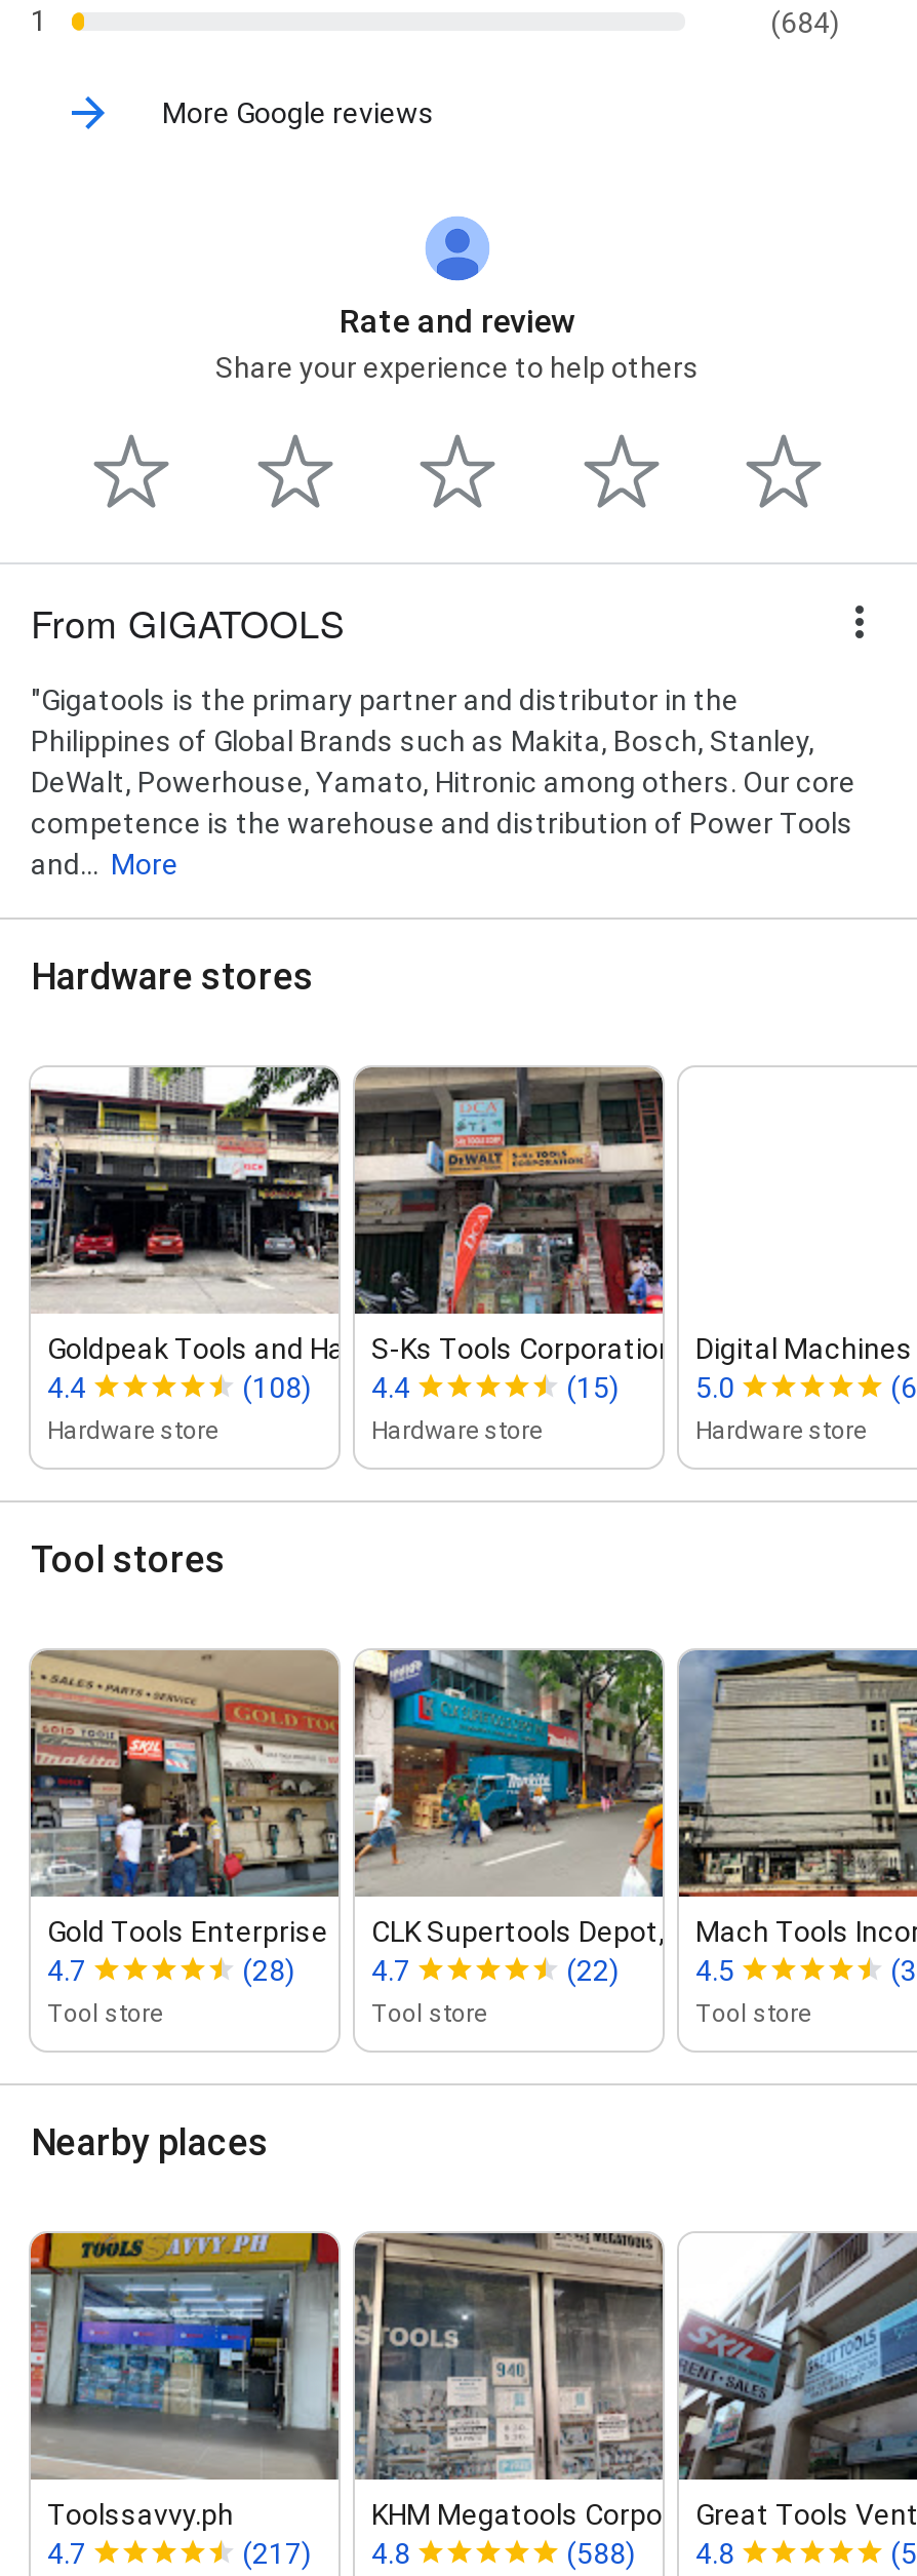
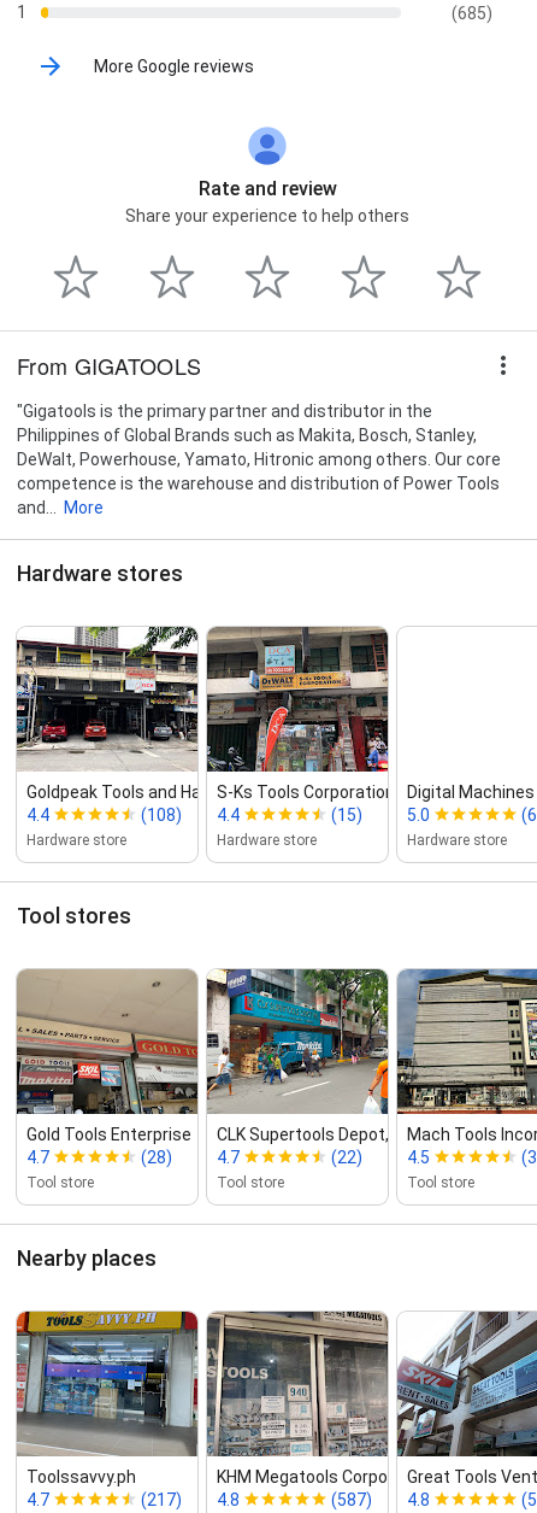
- (684)
+ (685)

- [image]
+ [image]

- (588) 4.8
+ (587) 4.8
